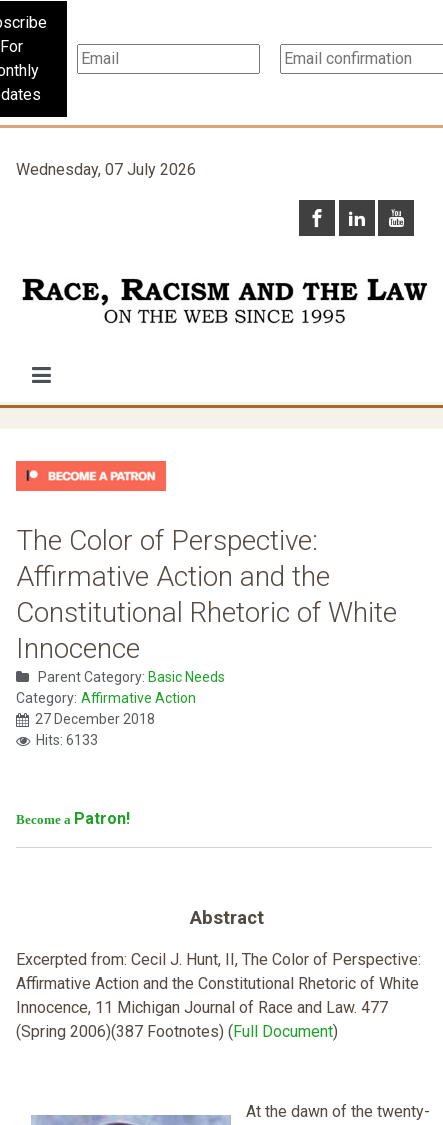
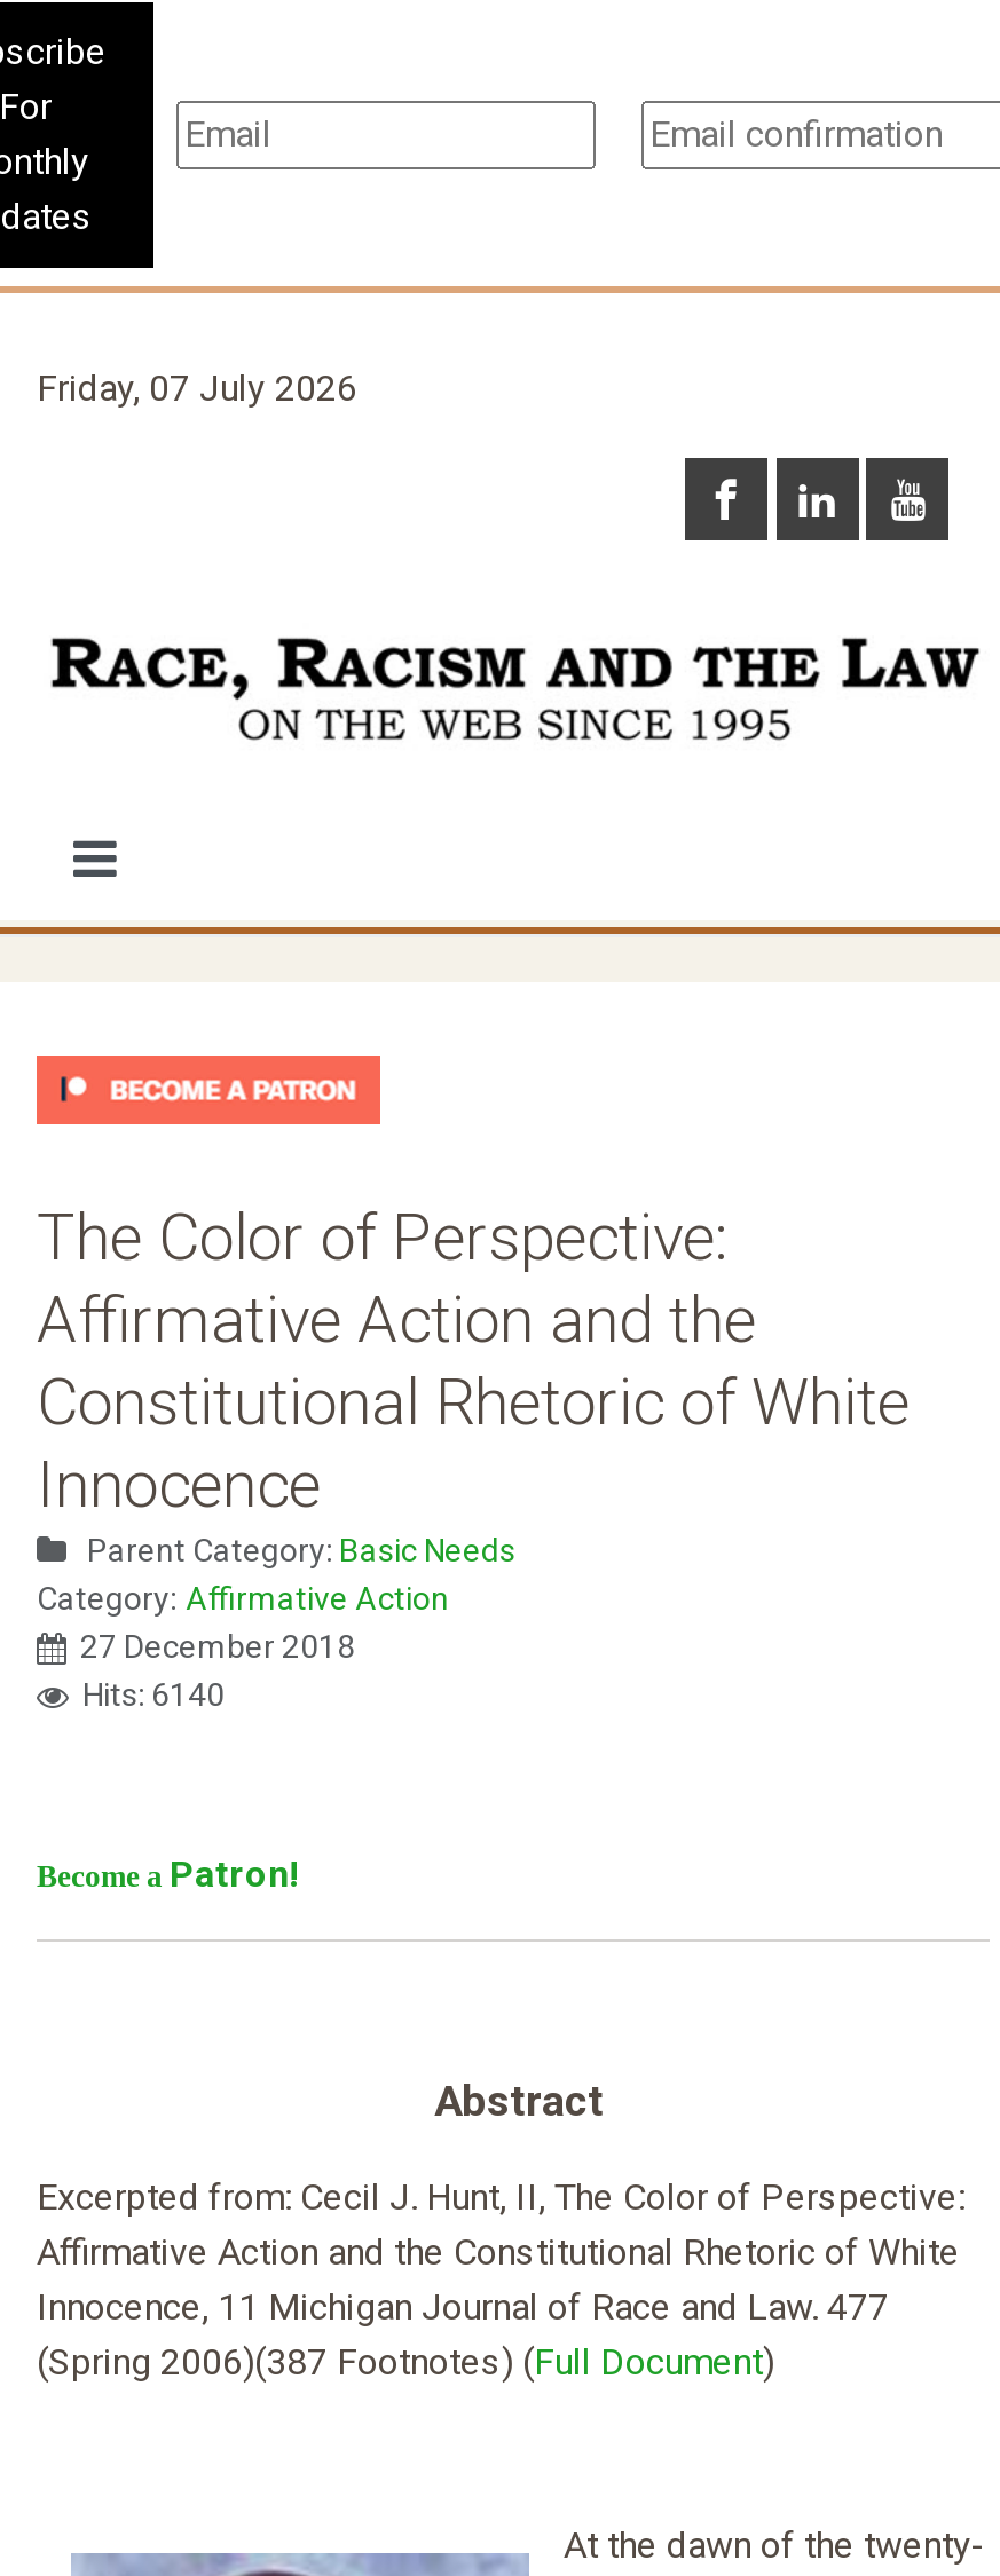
- Wednesday, 07 July 2026
+ Friday, 07 July 2026

- Hits: 6133
+ Hits: 6140
